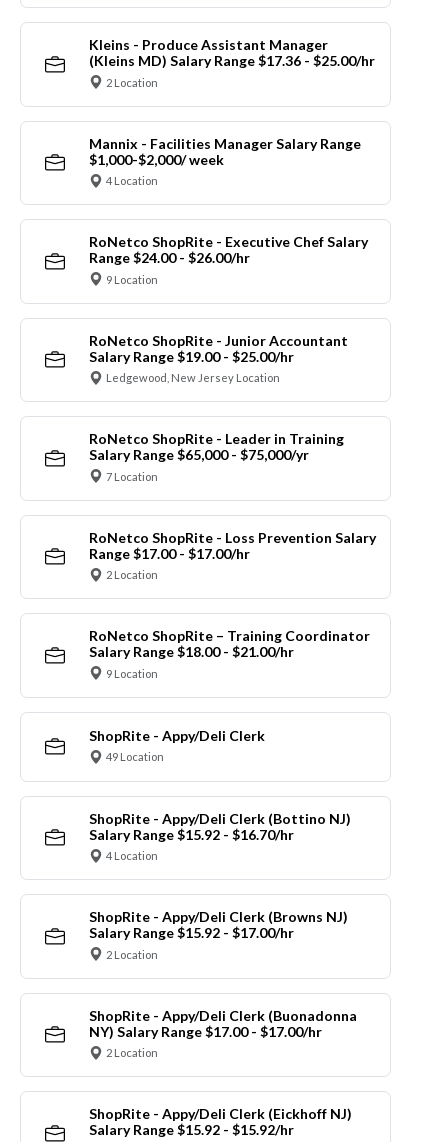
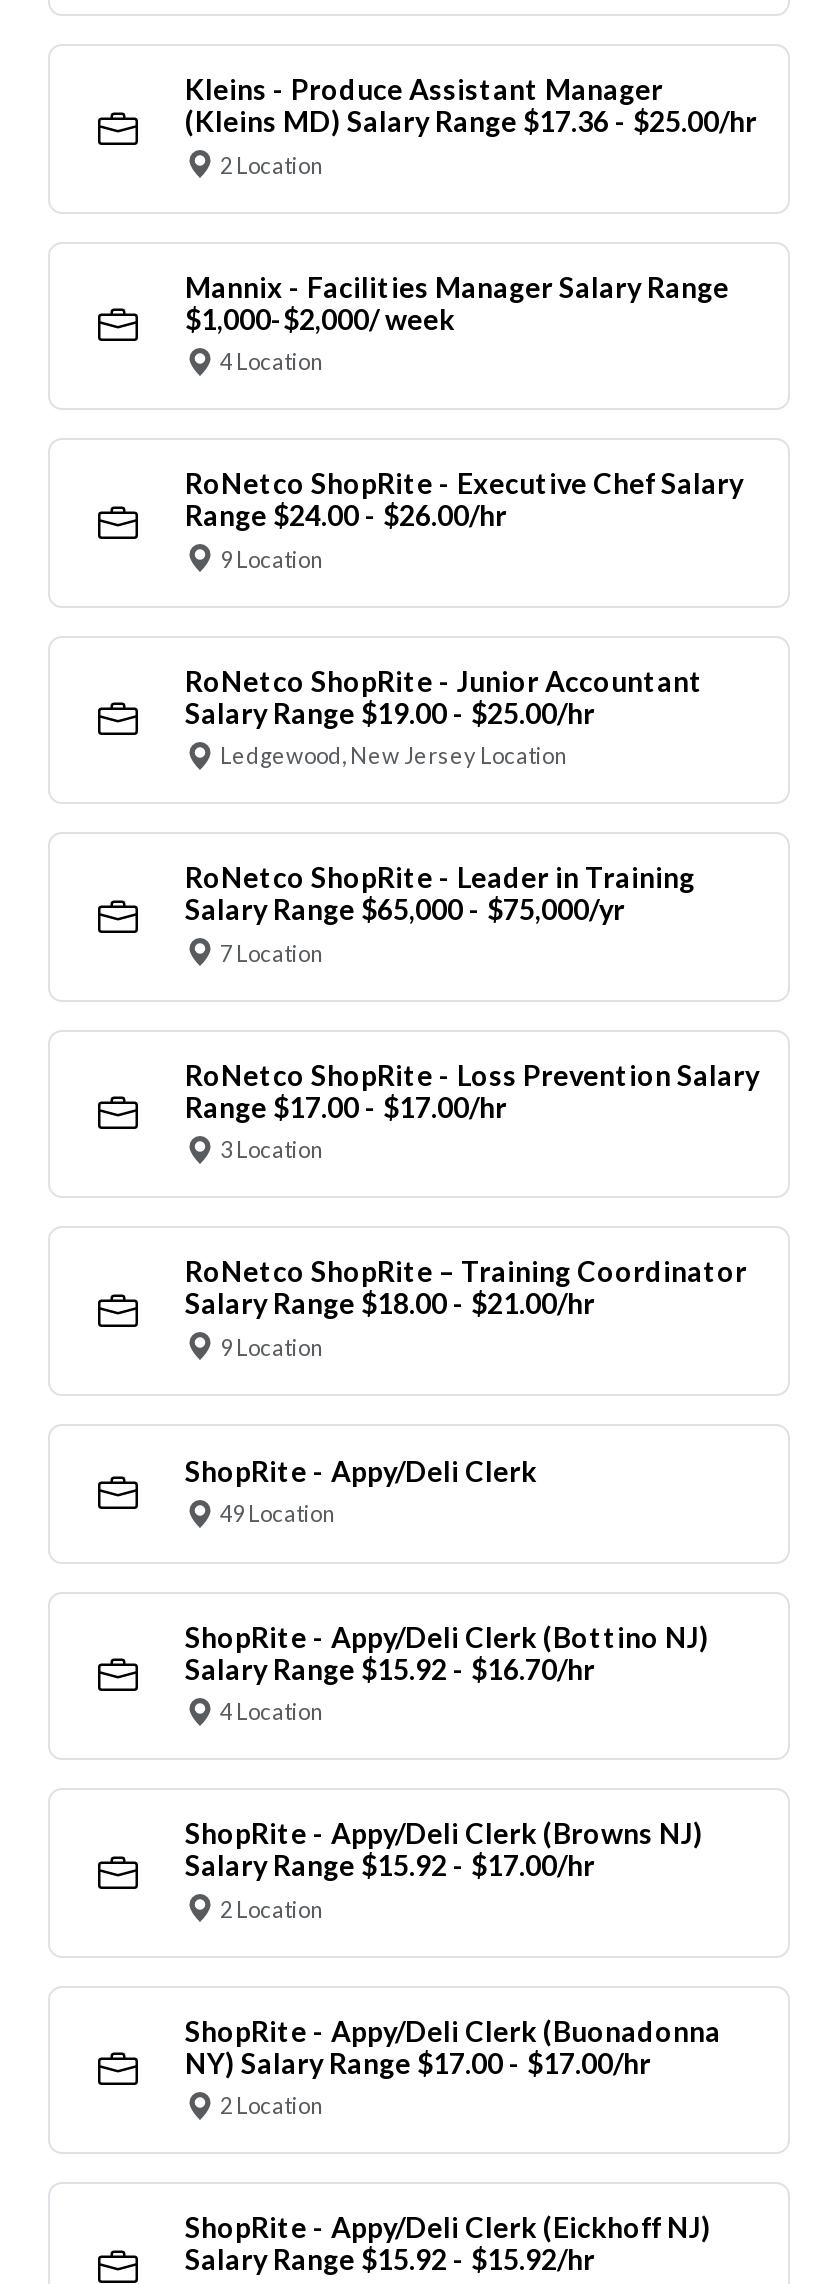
- 2 Location
+ 3 Location
